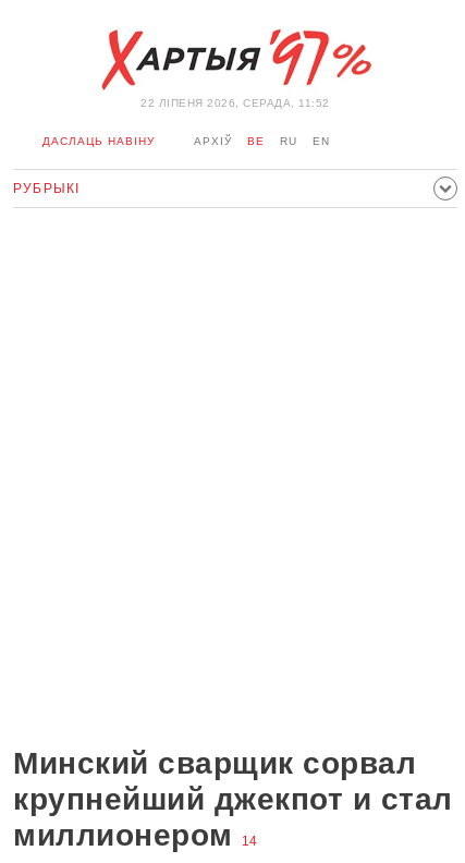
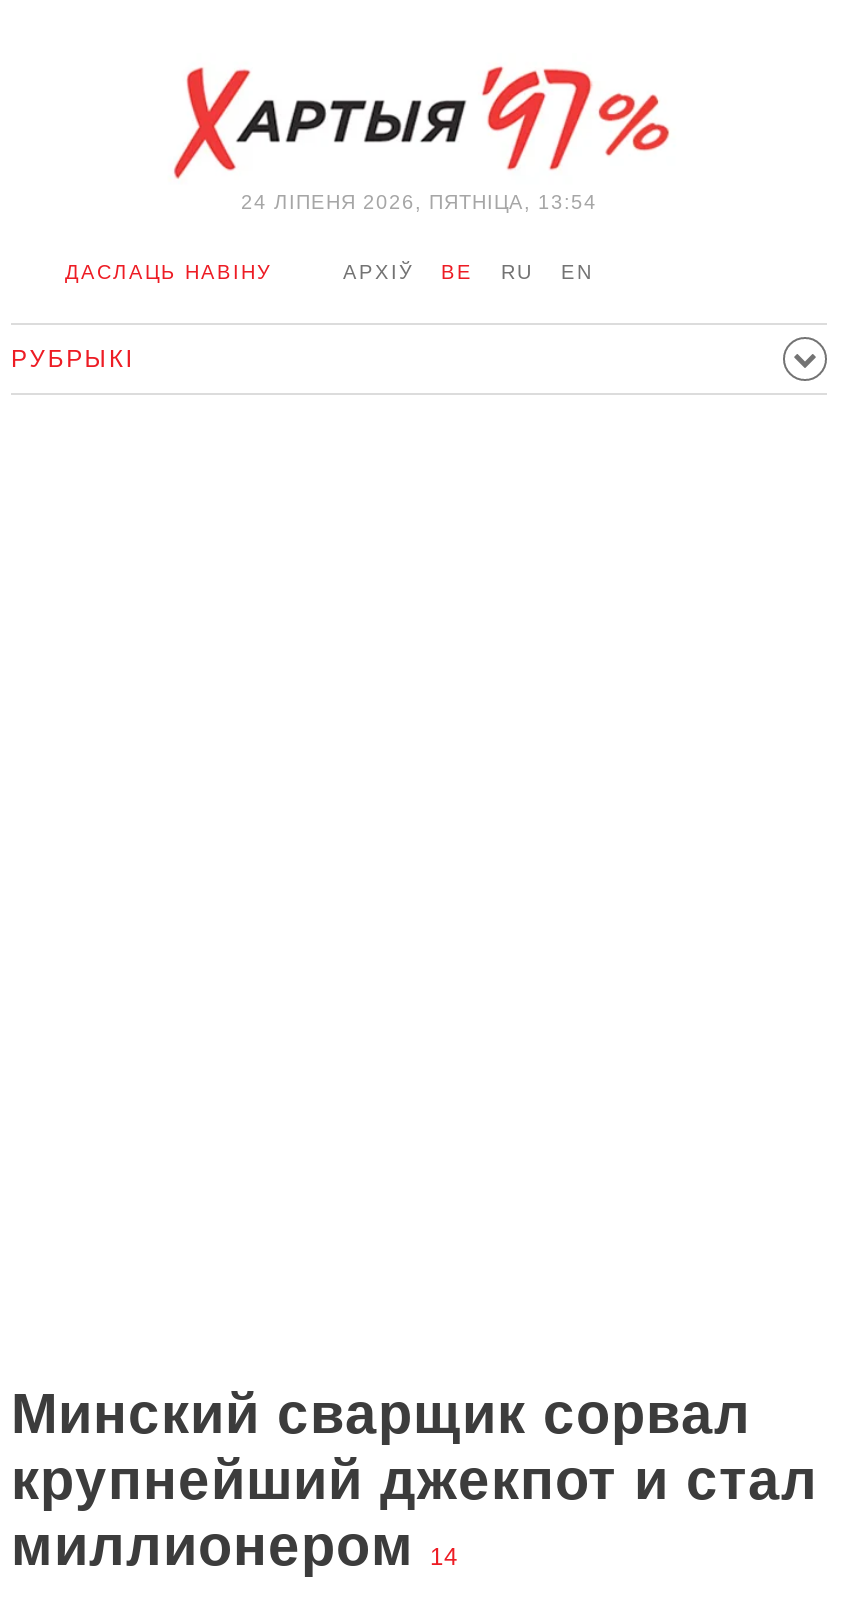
- 22 ЛIПЕНЯ 2026, СЕРАДА, 11:52
+ 24 ЛIПЕНЯ 2026, ПЯТНІЦА, 13:54
